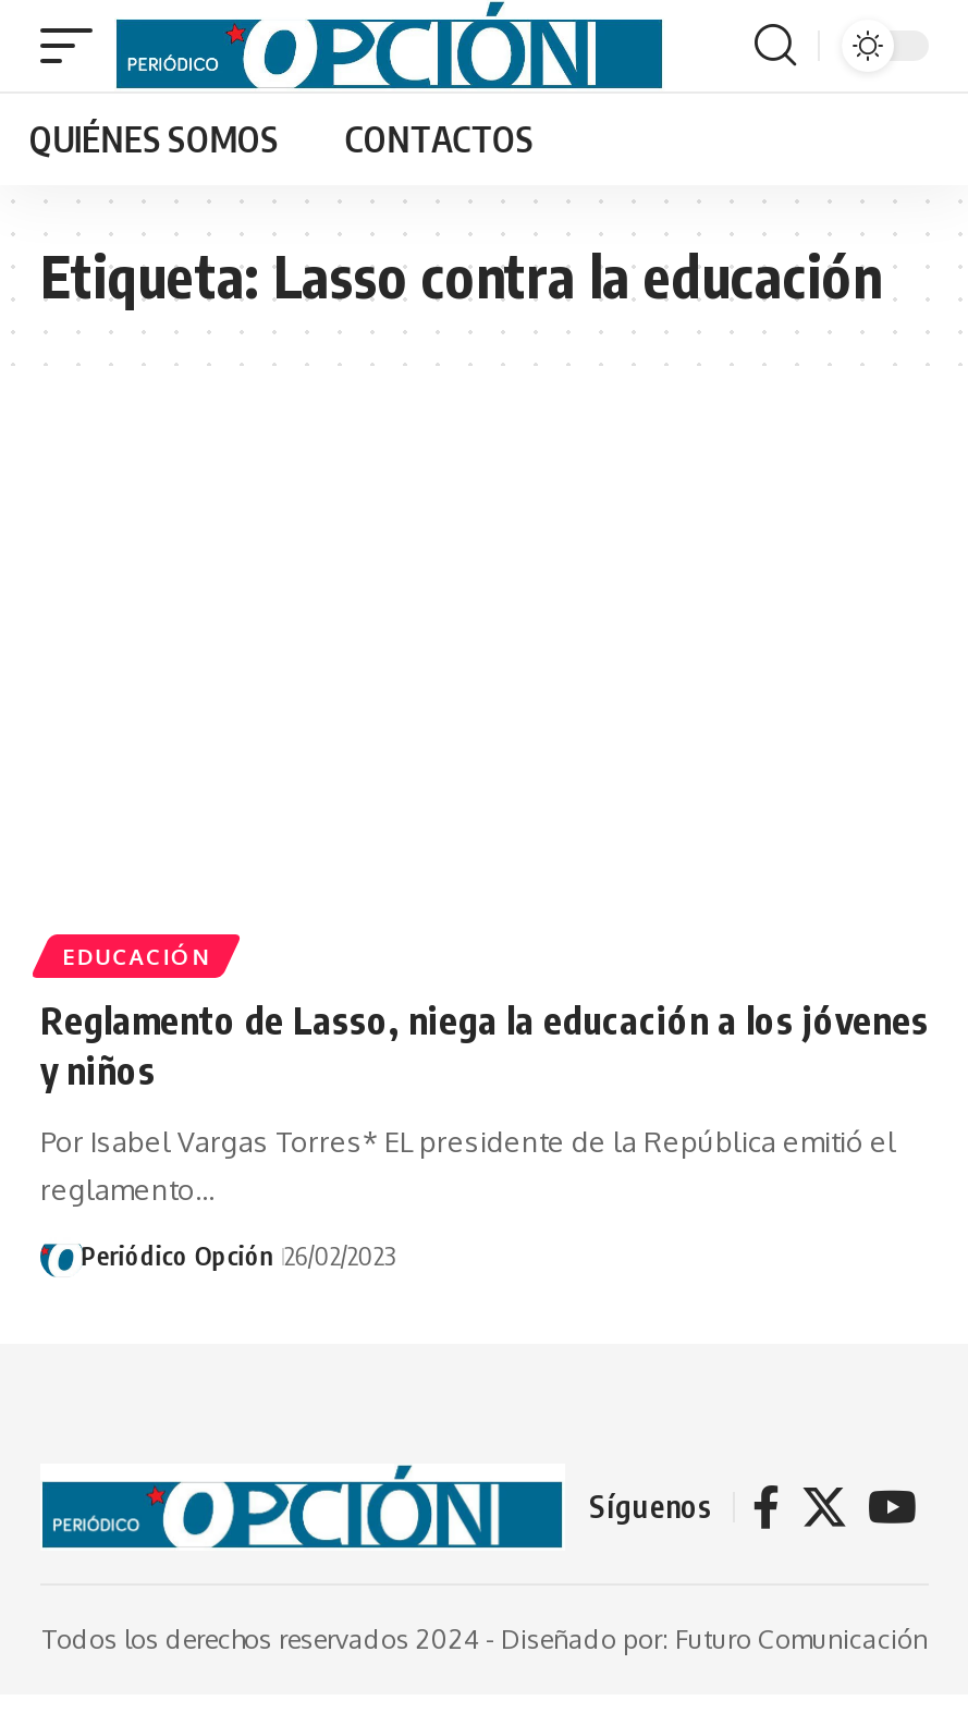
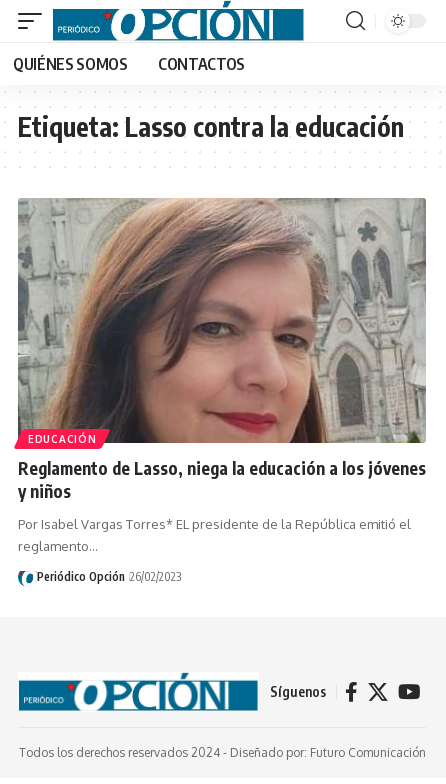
+ [image]
